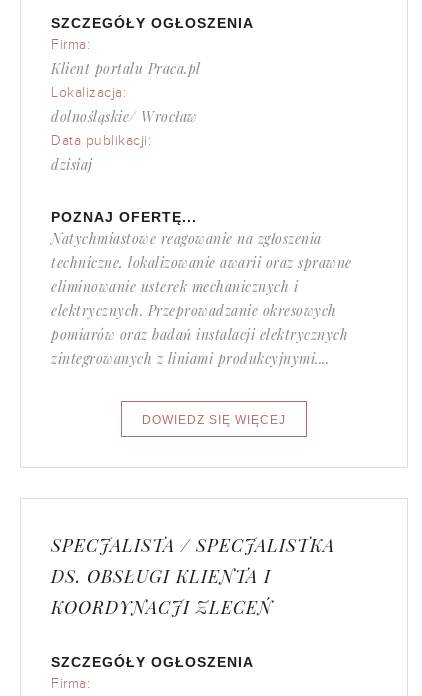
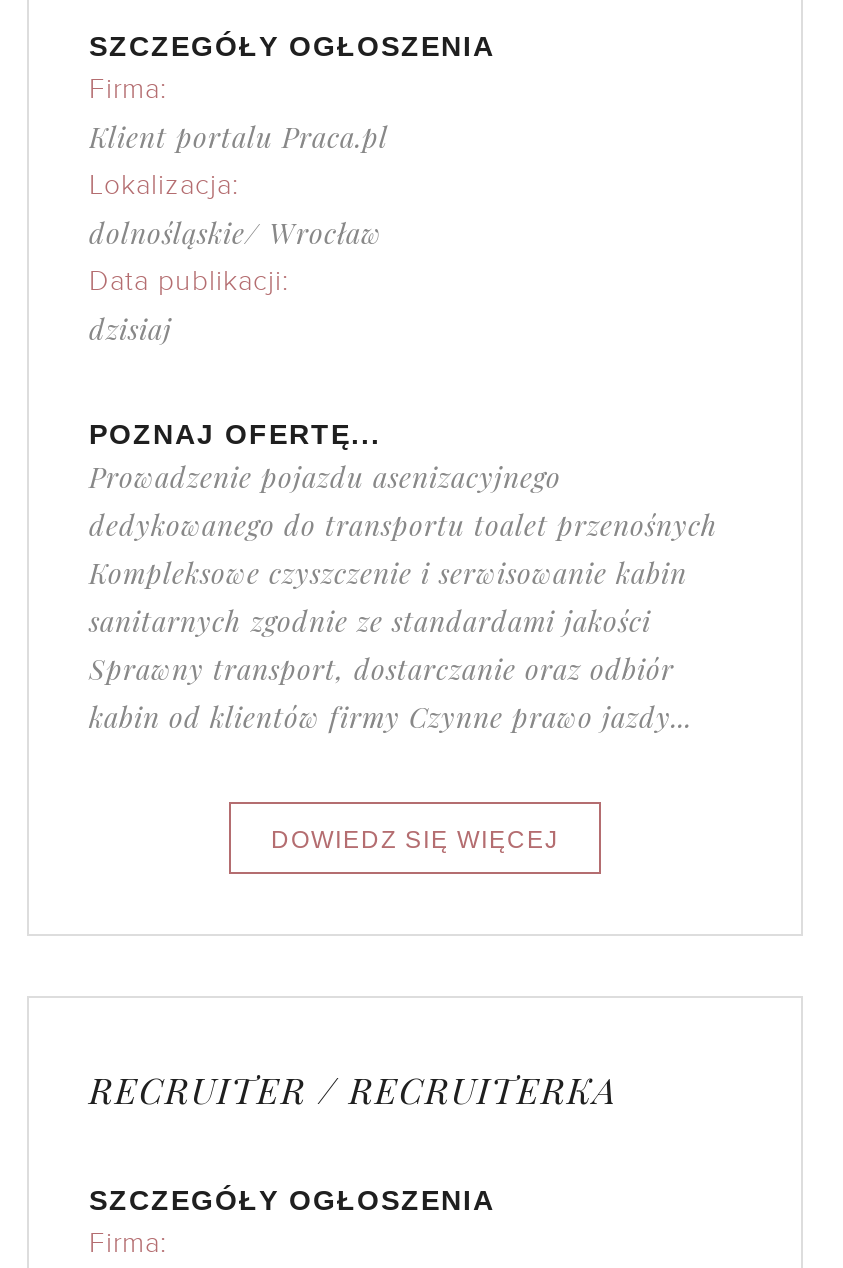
- Natychmiastowe reagowanie na zgłoszenia
- techniczne, lokalizowanie awarii oraz sprawne
- eliminowanie usterek mechanicznych i
- elektrycznych. Przeprowadzanie okresowych
- pomiarów oraz badań instalacji elektrycznych
- zintegrowanych z liniami produkcyjnymi....
+ Prowadzenie pojazdu asenizacyjnego
+ dedykowanego do transportu toalet przenośnych
+ Kompleksowe czyszczenie i serwisowanie kabin
+ sanitarnych zgodnie ze standardami jakości
+ Sprawny transport, dostarczanie oraz odbiór
+ kabin od klientów firmy Czynne prawo jazdy...

- SPECJALISTA / SPECJALISTKA
- DS. OBSŁUGI KLIENTA I
- KOORDYNACJI ZLECEŃ
+ RECRUITER / RECRUITERKA
